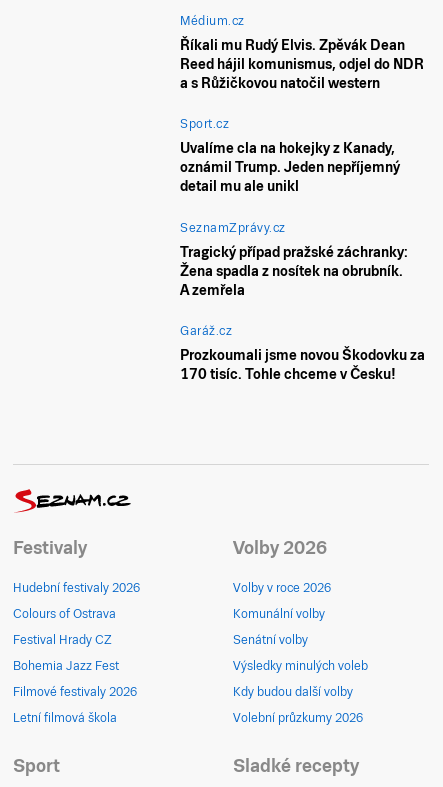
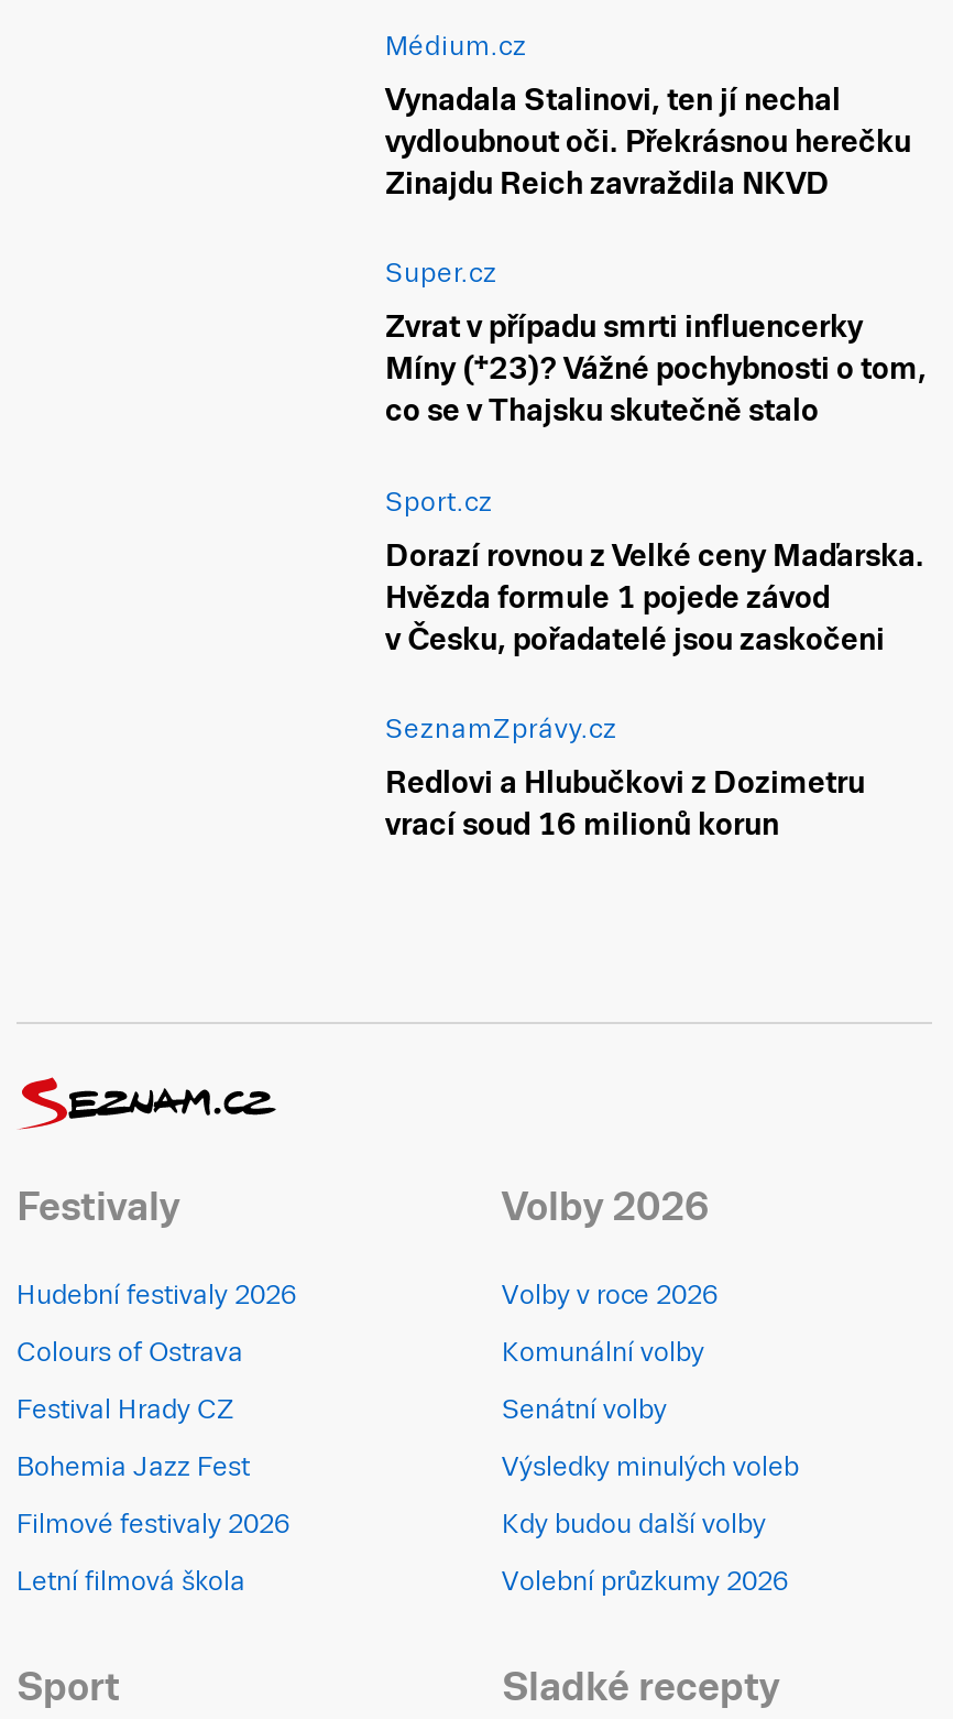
- Říkali mu Rudý Elvis. Zpěvák Dean
- Reed hájil komunismus, odjel do NDR
- a s Růžičkovou natočil western
+ Vynadala Stalinovi, ten jí nechal
+ vydloubnout oči. Překrásnou herečku
+ Zinajdu Reich zavraždila NKVD
+ Super.cz
+ Zvrat v případu smrti influencerky
+ Míny (†23)? Vážné pochybnosti o tom,
+ co se v Thajsku skutečně stalo

moved down: Sport.cz

- Uvalíme cla na hokejky z Kanady,
- oznámil Trump. Jeden nepříjemný
- detail mu ale unikl
+ Dorazí rovnou z Velké ceny Maďarska.
+ Hvězda formule 1 pojede závod
+ v Česku, pořadatelé jsou zaskočeni

moved down: SeznamZprávy.cz

- Tragický případ pražské záchranky:
- Žena spadla z nosítek na obrubník.
- A zemřela
- Garáž.cz
- Prozkoumali jsme novou Škodovku za
- 170 tisíc. Tohle chceme v Česku!
+ Redlovi a Hlubučkovi z Dozimetru
+ vrací soud 16 milionů korun
